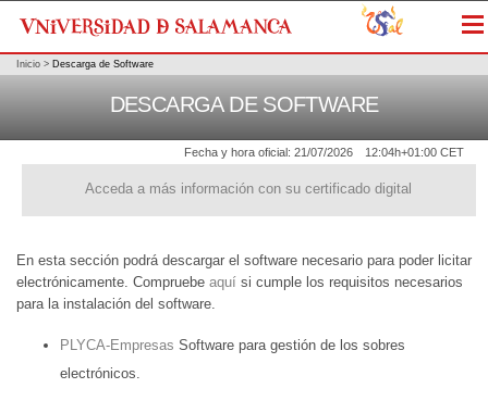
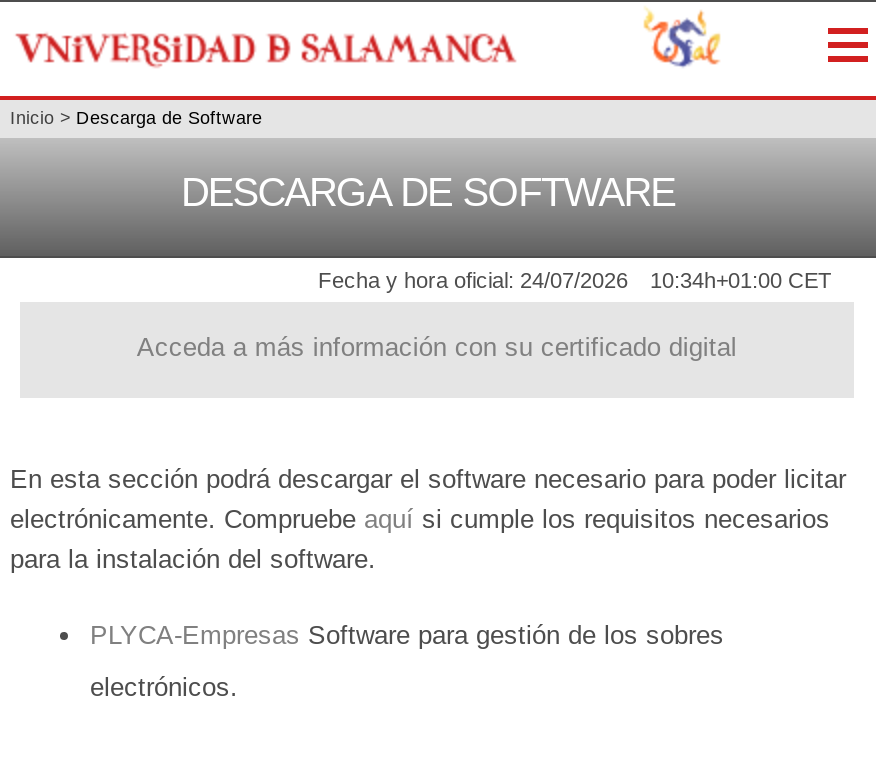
- Fecha y hora oficial: 21/07/2026
+ Fecha y hora oficial: 24/07/2026

- 12:04h+01:00 CET
+ 10:34h+01:00 CET
